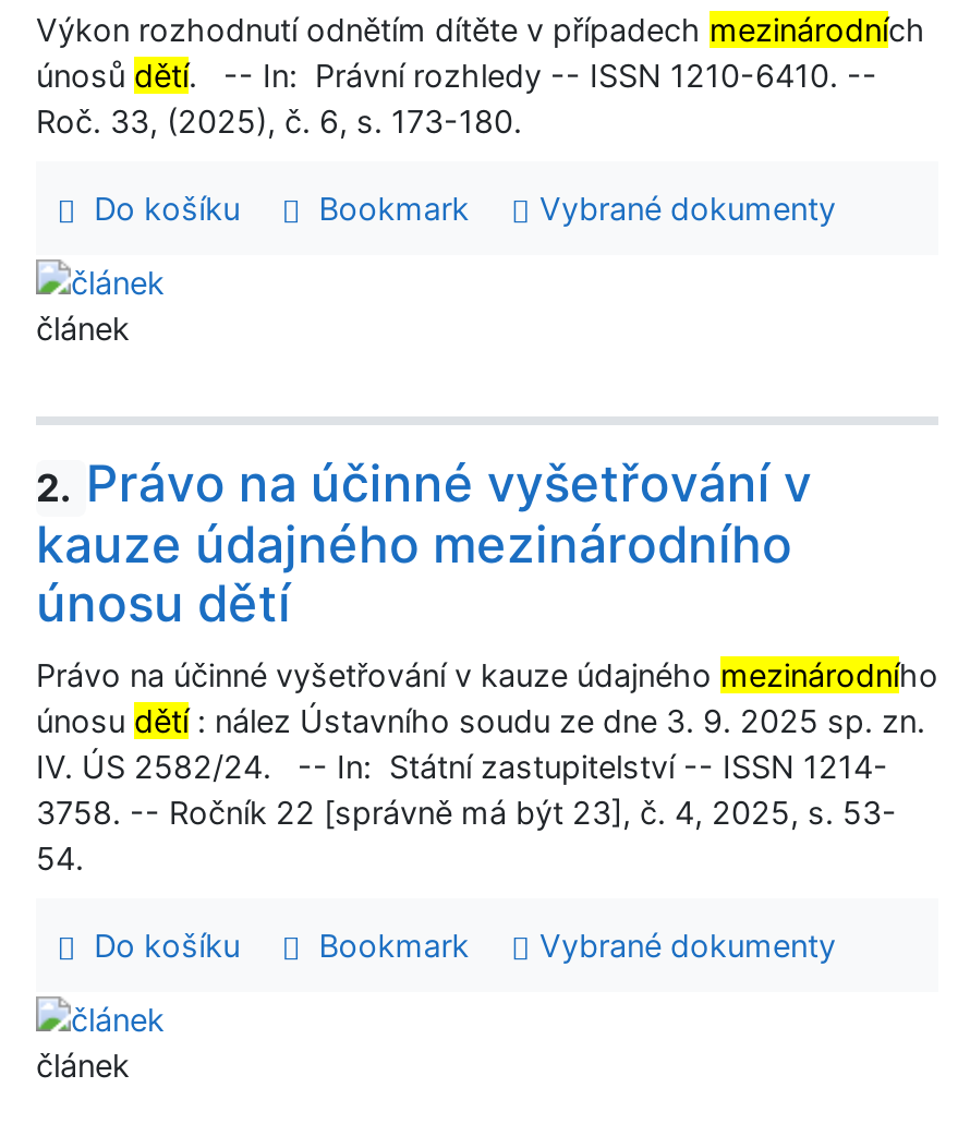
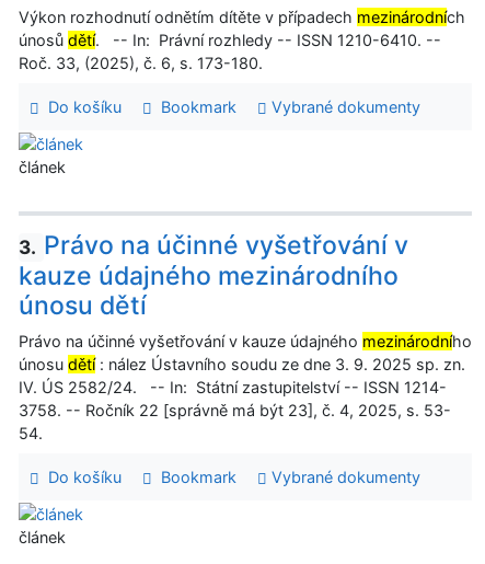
- 2. Právo na účinné vyšetřování v
+ 3. Právo na účinné vyšetřování v
